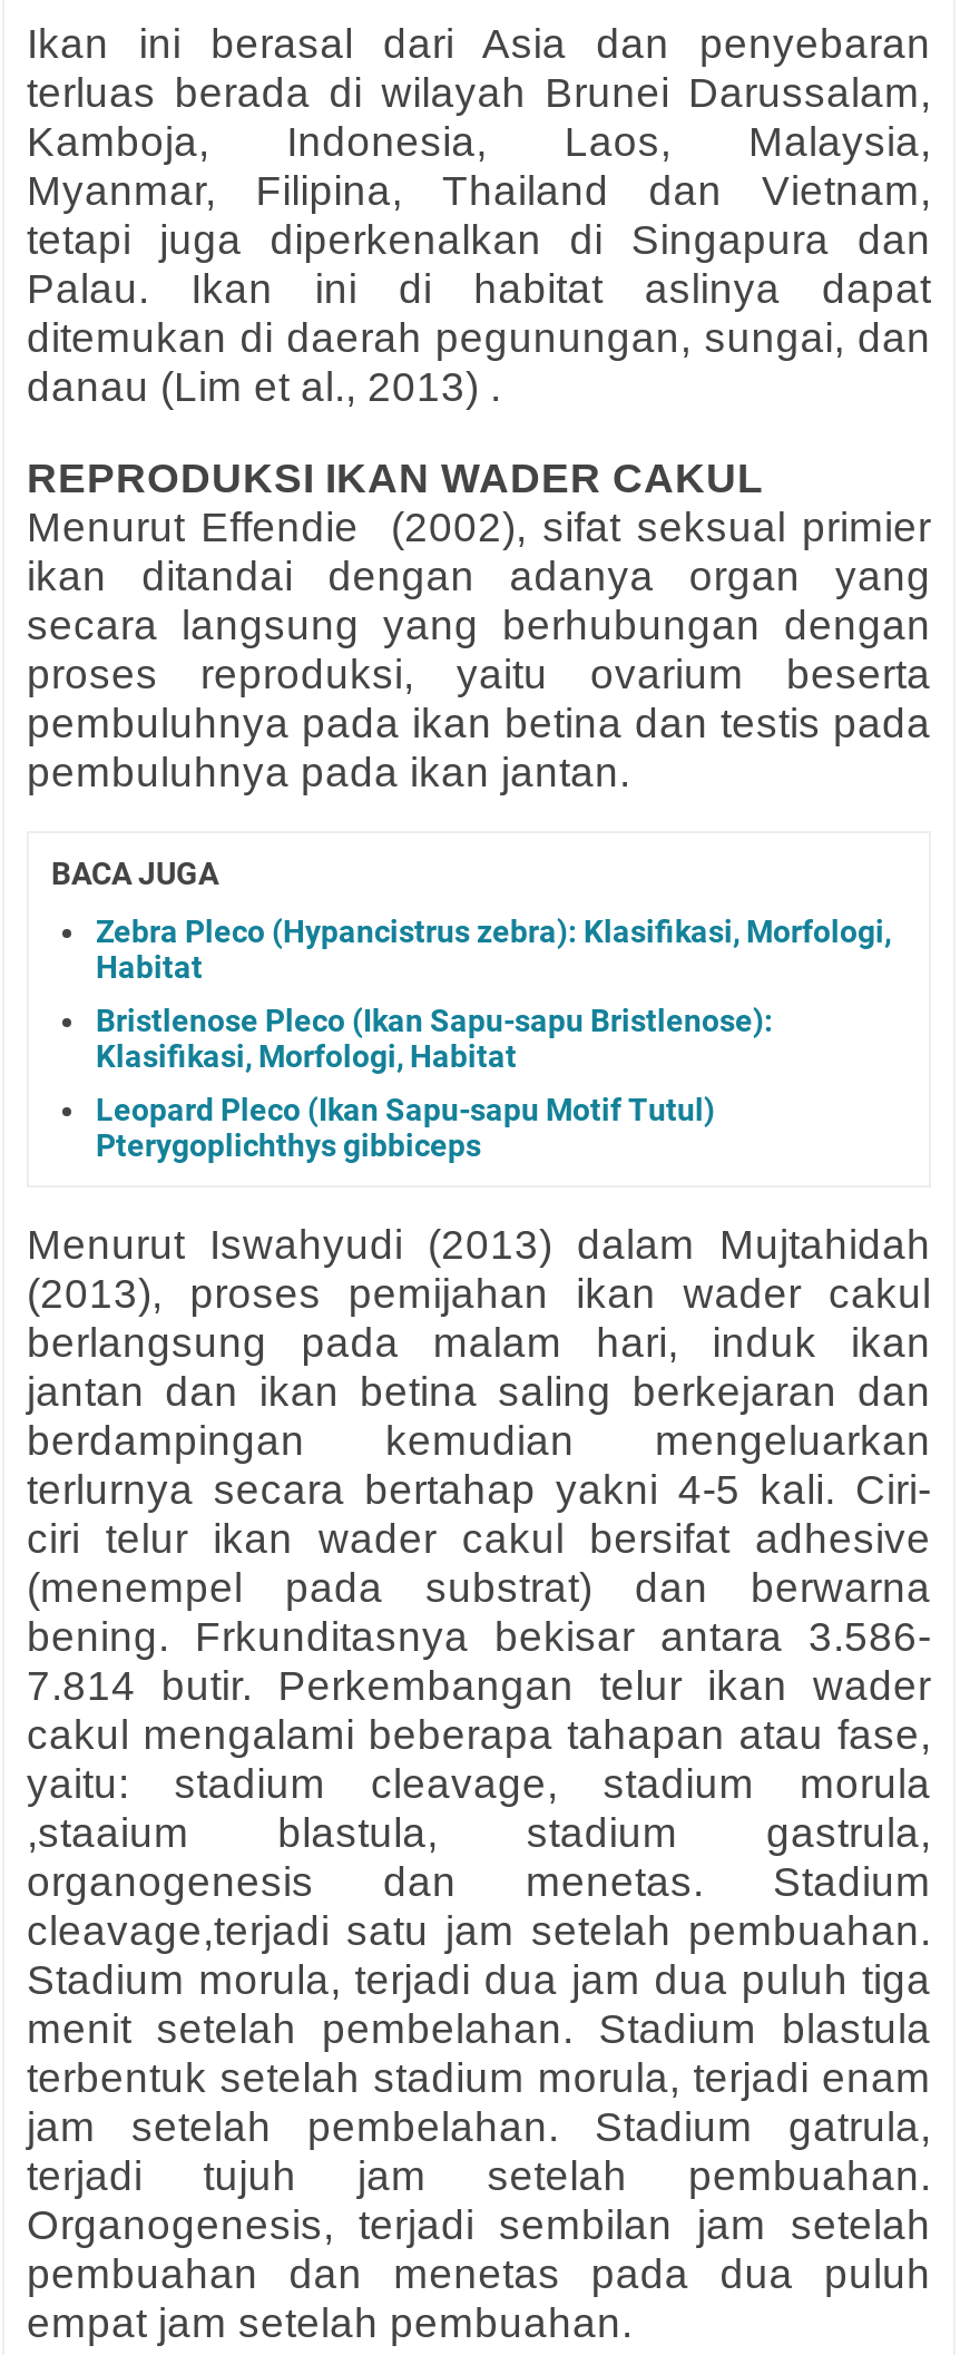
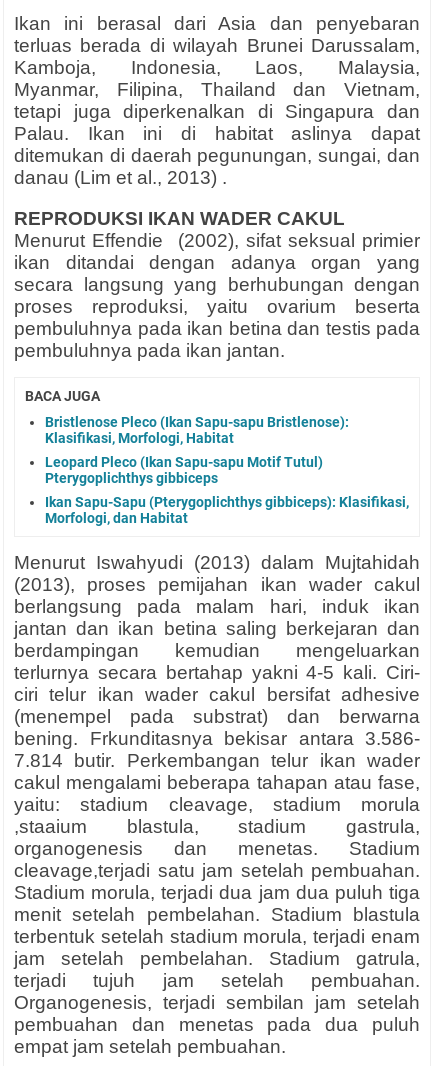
- Zebra Pleco (Hypancistrus zebra): Klasifikasi, Morfologi,
- Habitat

moved up: Bristlenose Pleco (Ikan Sapu-sapu Bristlenose): | Klasifikasi, Morfologi, Habitat | Leopard Pleco (Ikan Sapu-sapu Motif Tutul) | Pterygoplichthys gibbiceps

+ Ikan Sapu-Sapu (Pterygoplichthys gibbiceps): Klasifikasi,
+ Morfologi, dan Habitat
